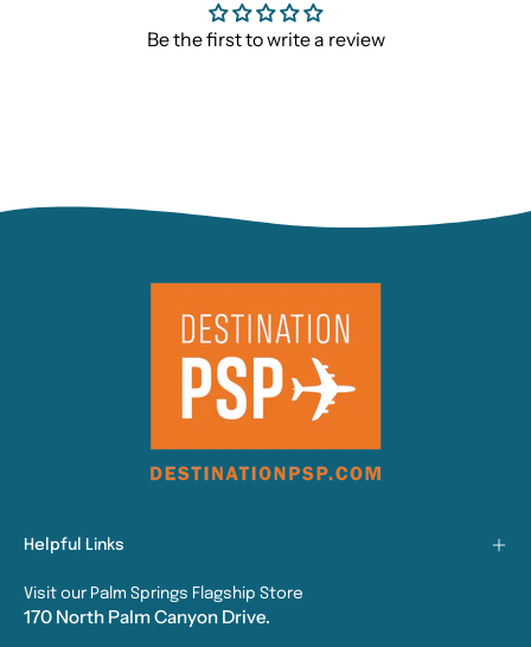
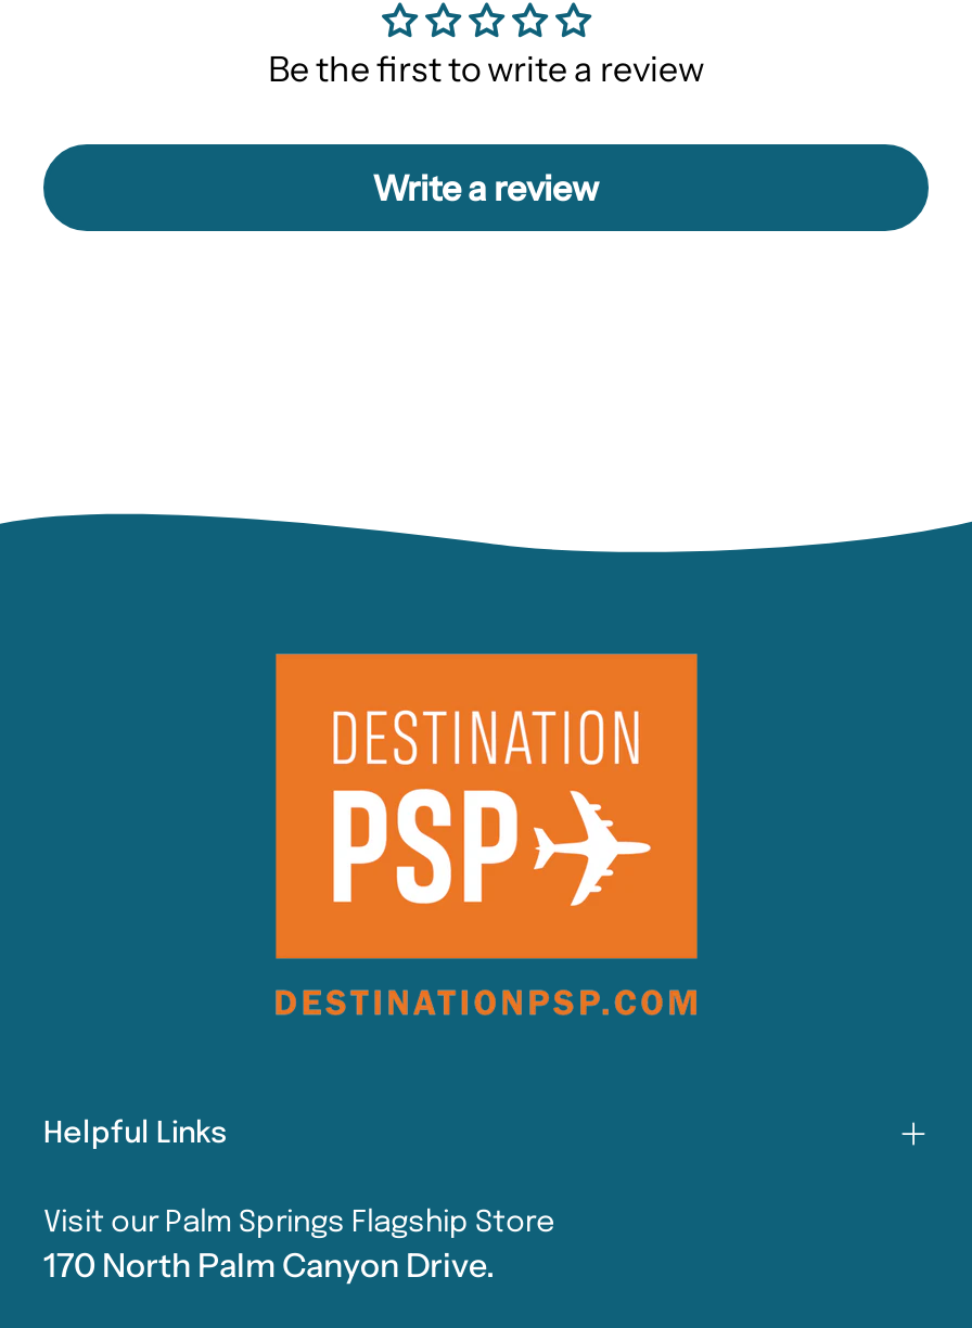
+ Write a review
